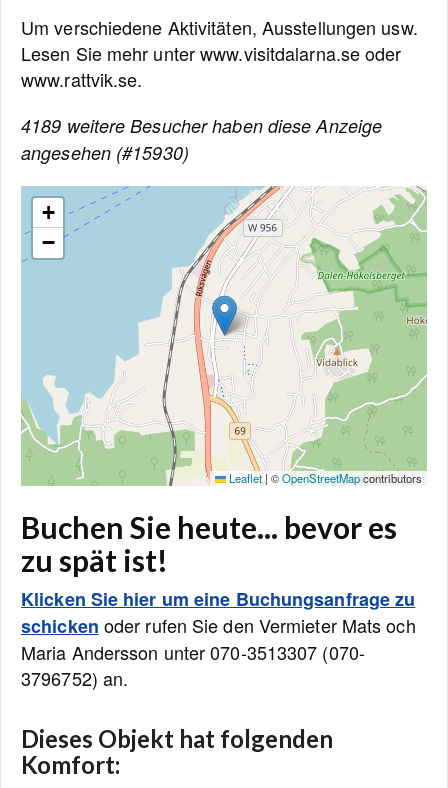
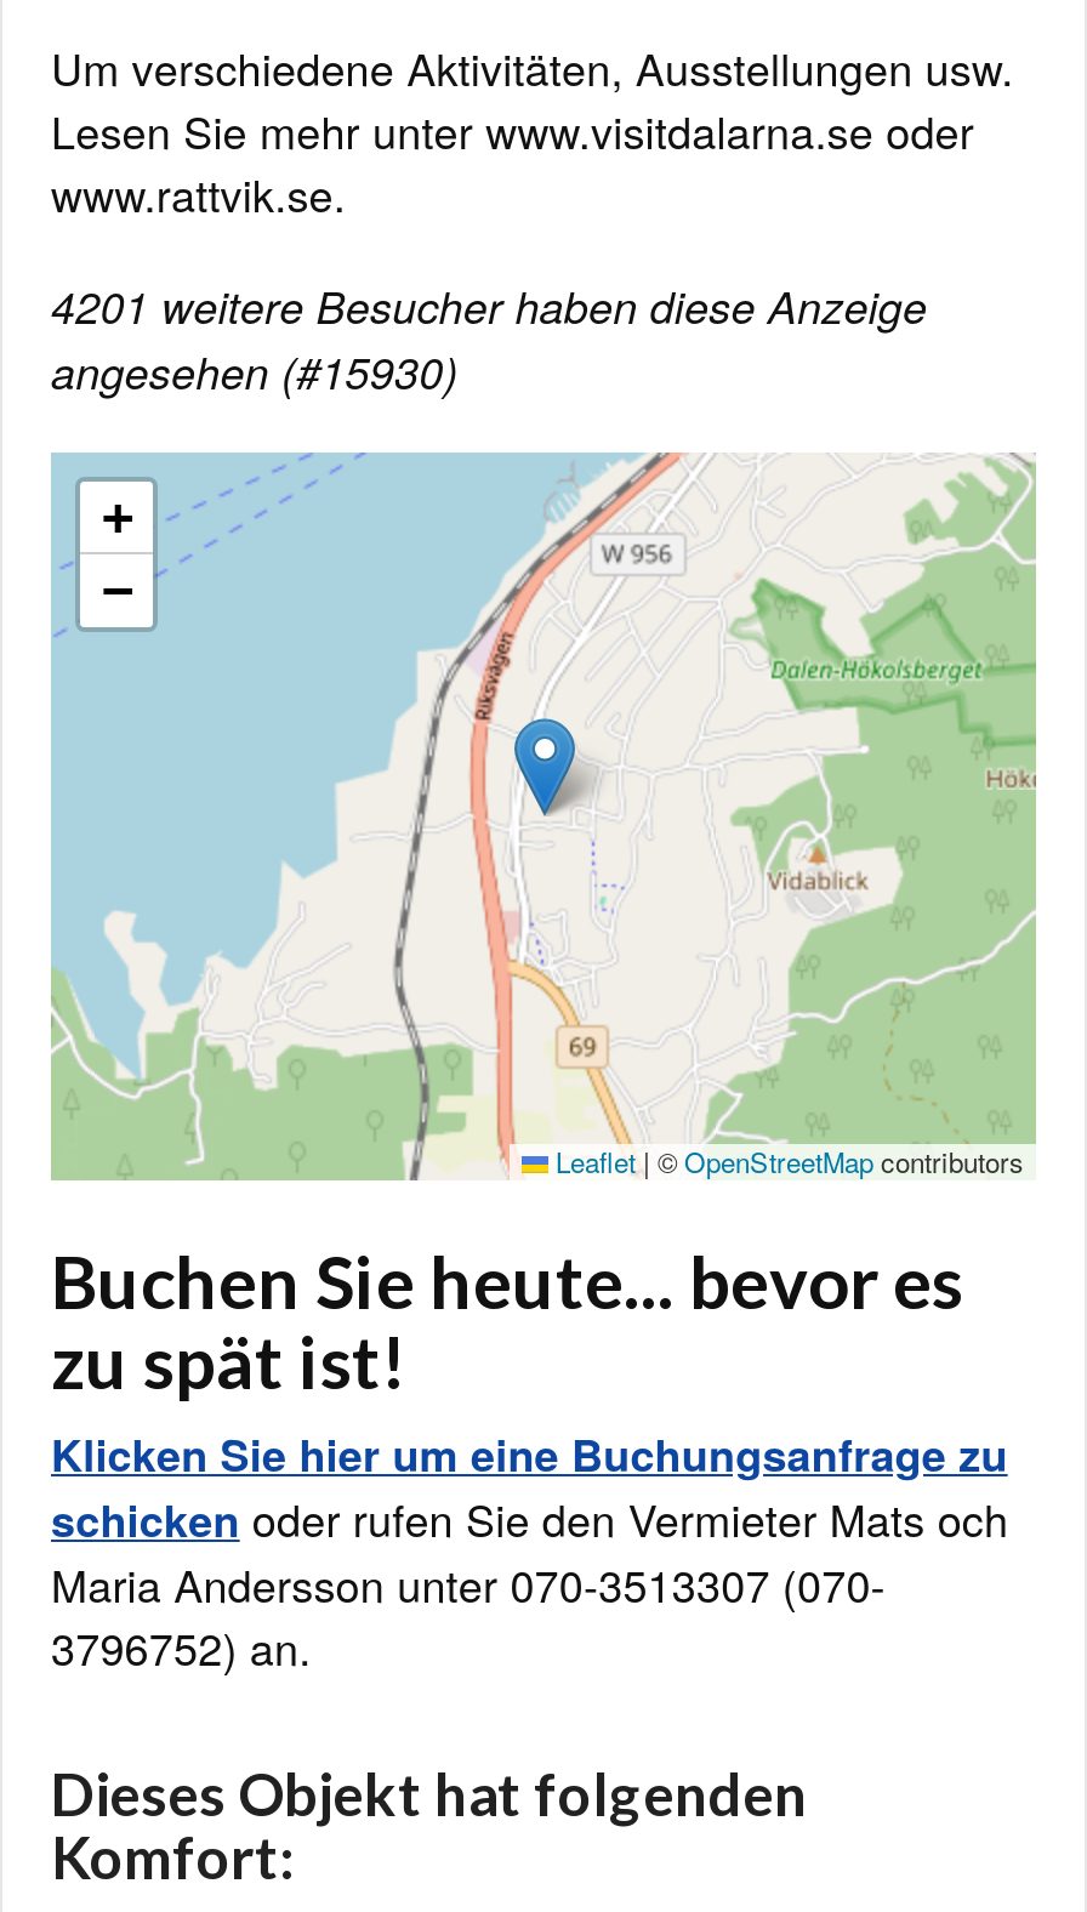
- 4189 weitere Besucher haben diese Anzeige
+ 4201 weitere Besucher haben diese Anzeige
